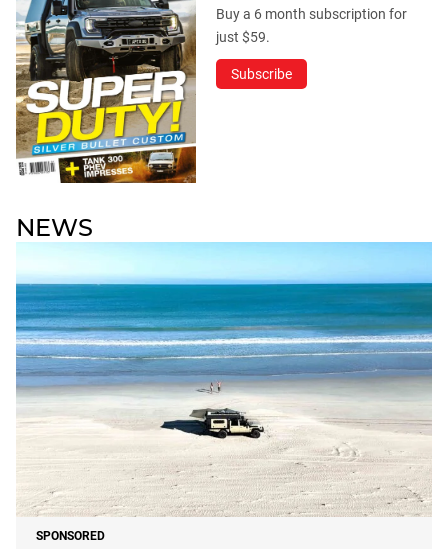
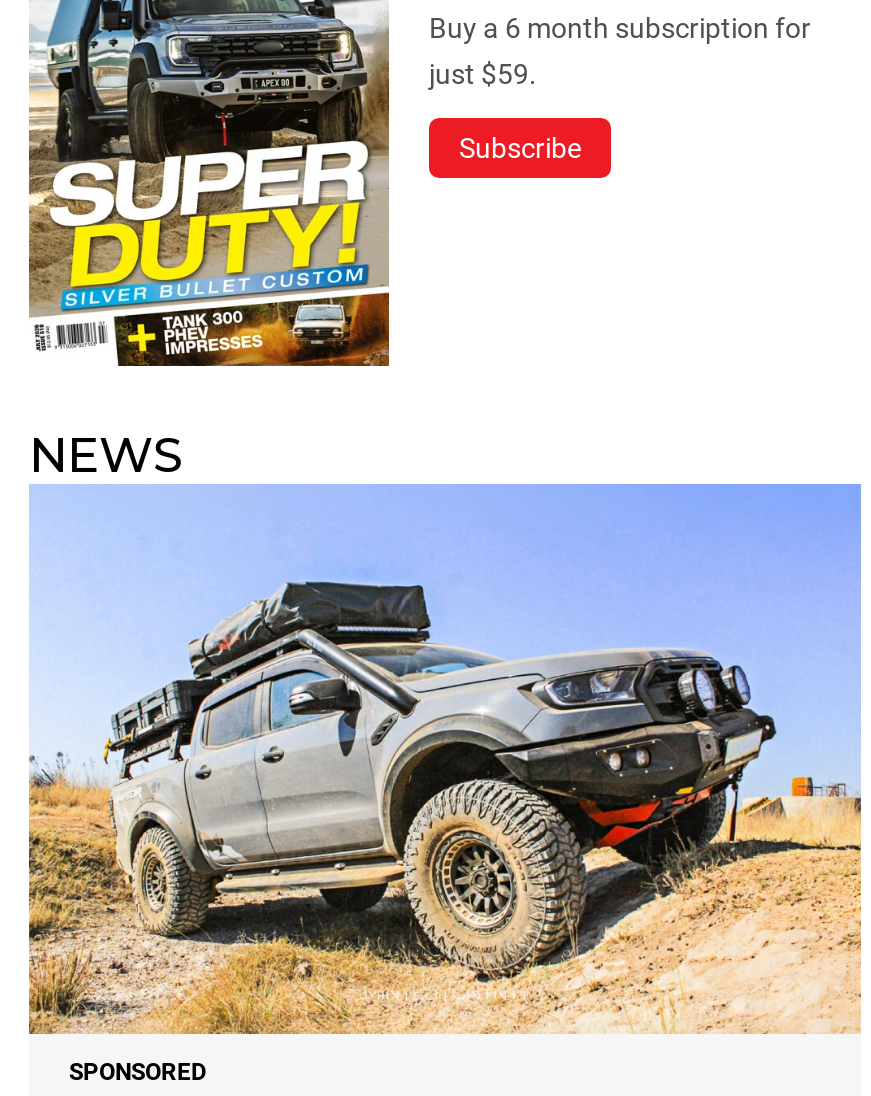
- [image]
+ [image]
